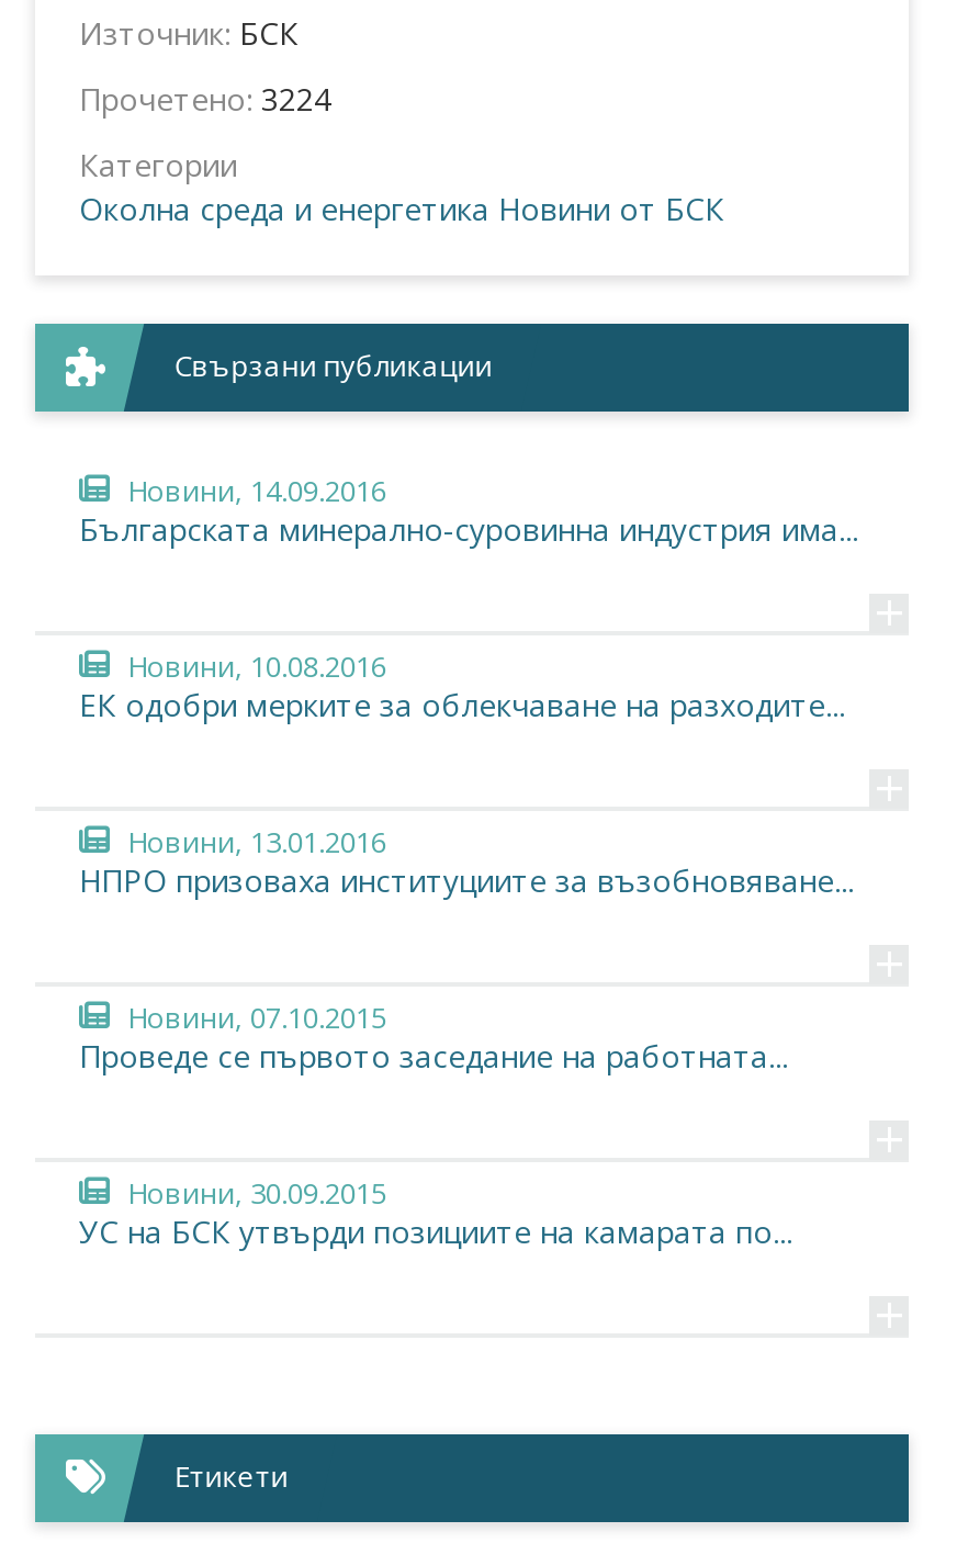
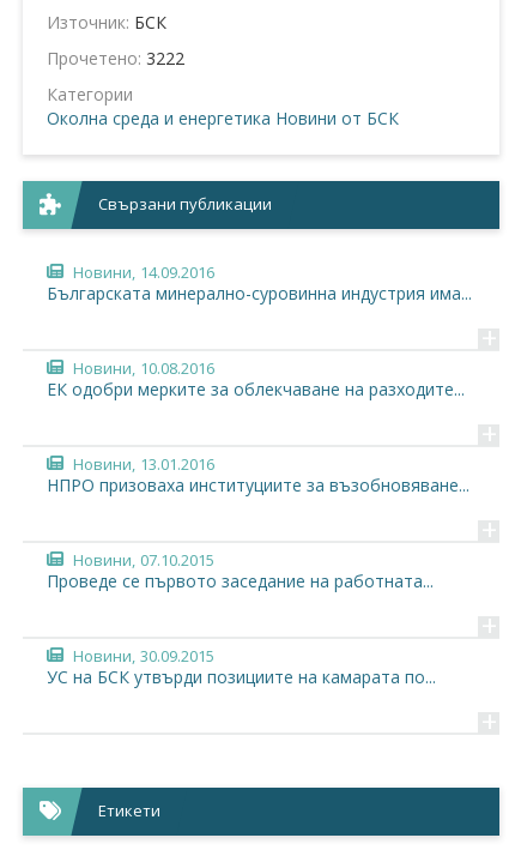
- Прочетено: 3224
+ Прочетено: 3222
